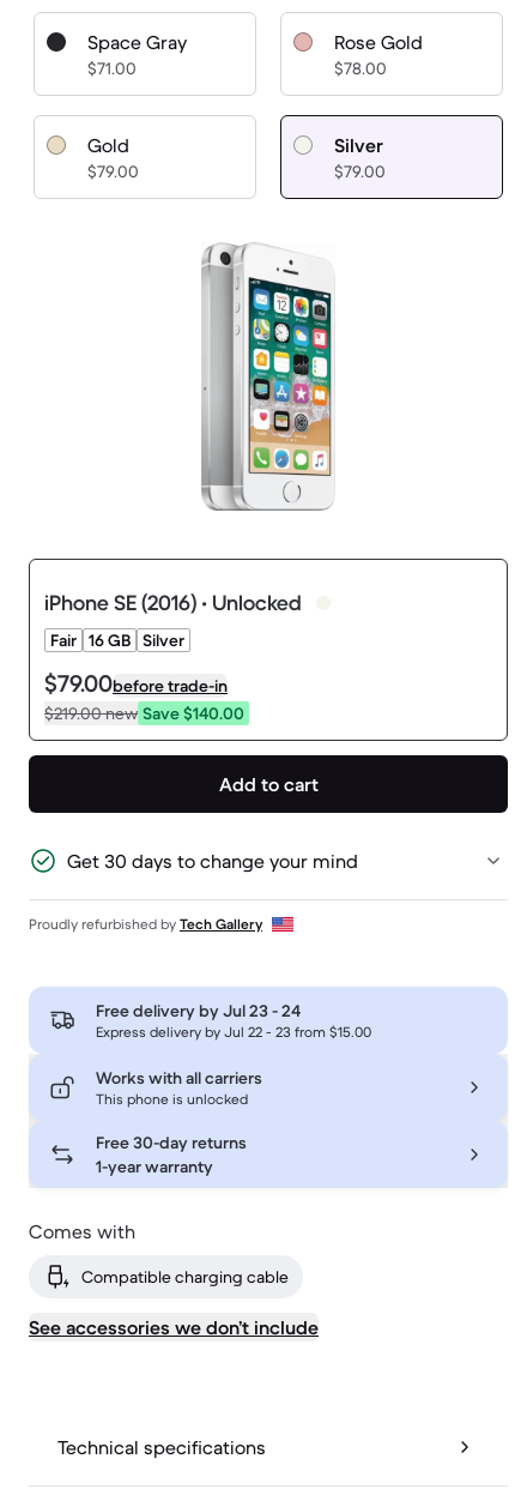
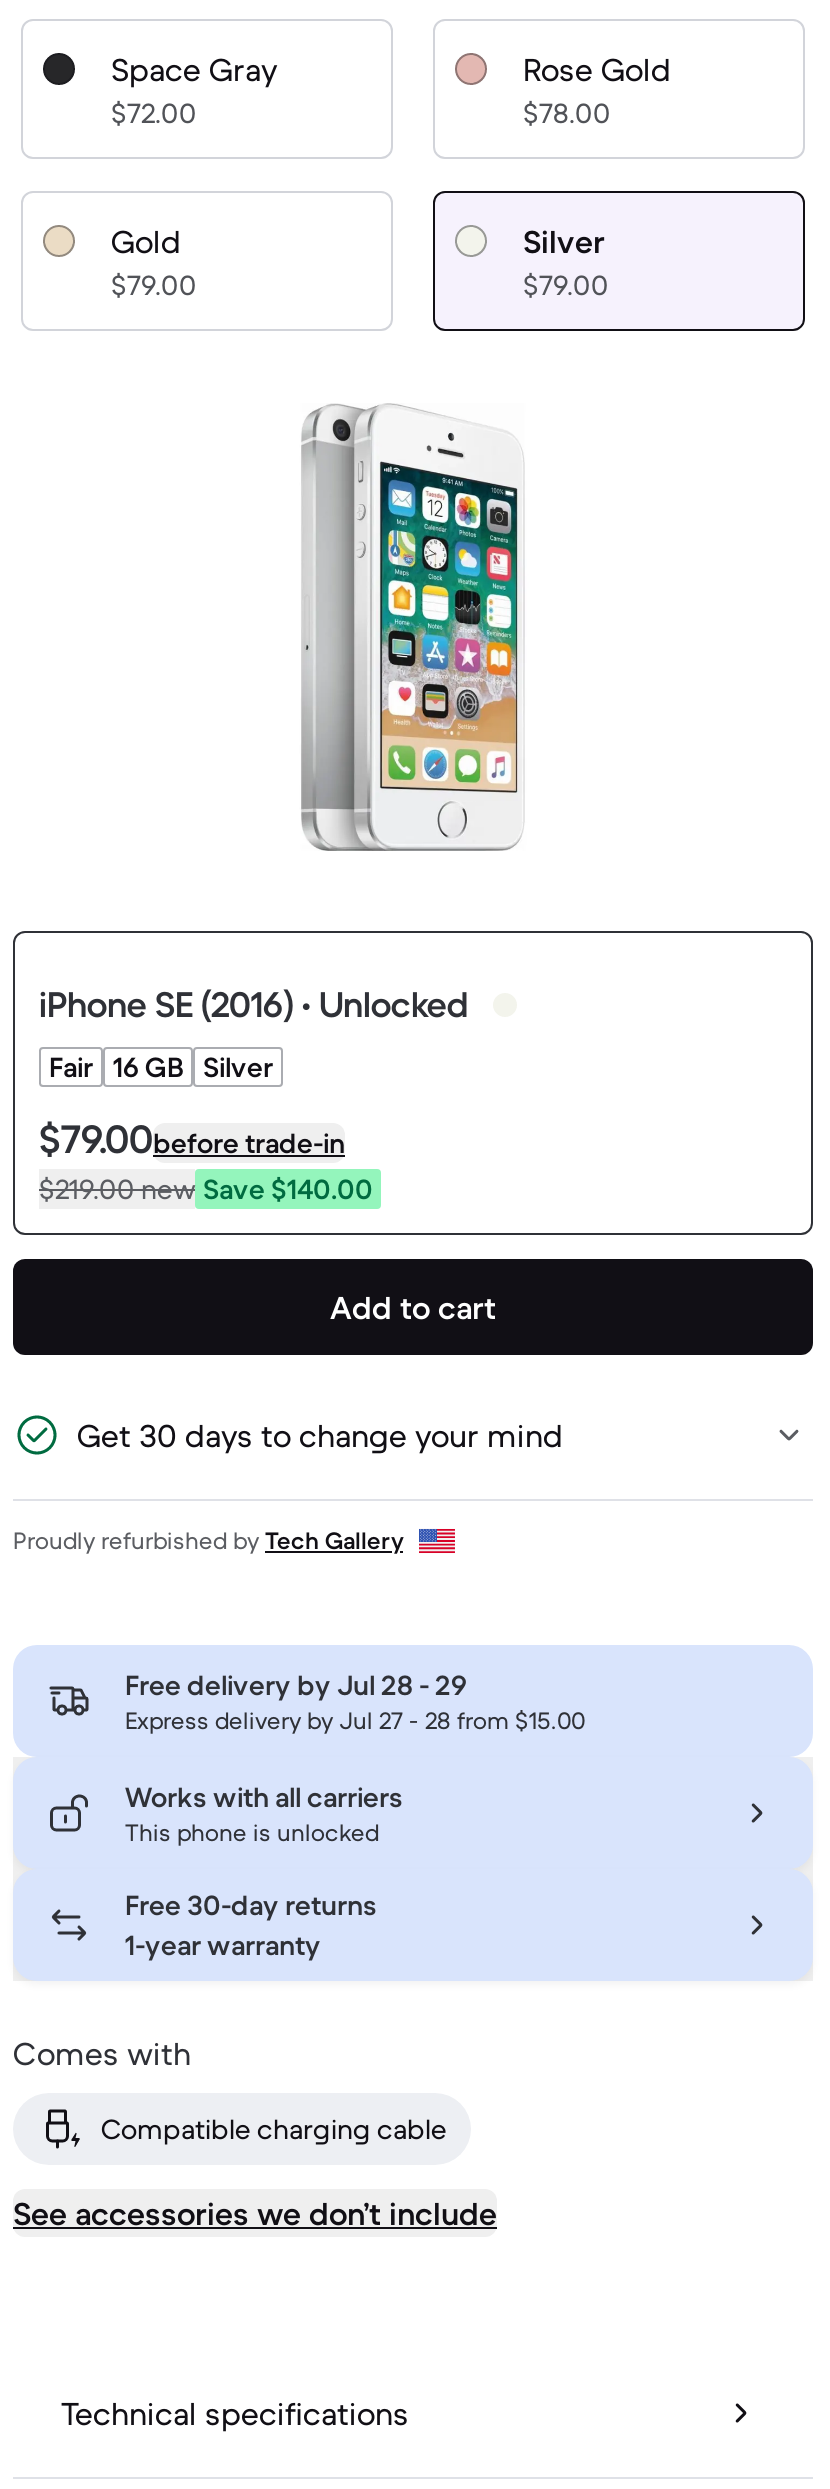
- $71.00
+ $72.00

- Free delivery by Jul 23 - 24
+ Free delivery by Jul 28 - 29

- Express delivery by Jul 22 - 23 from $15.00
+ Express delivery by Jul 27 - 28 from $15.00
